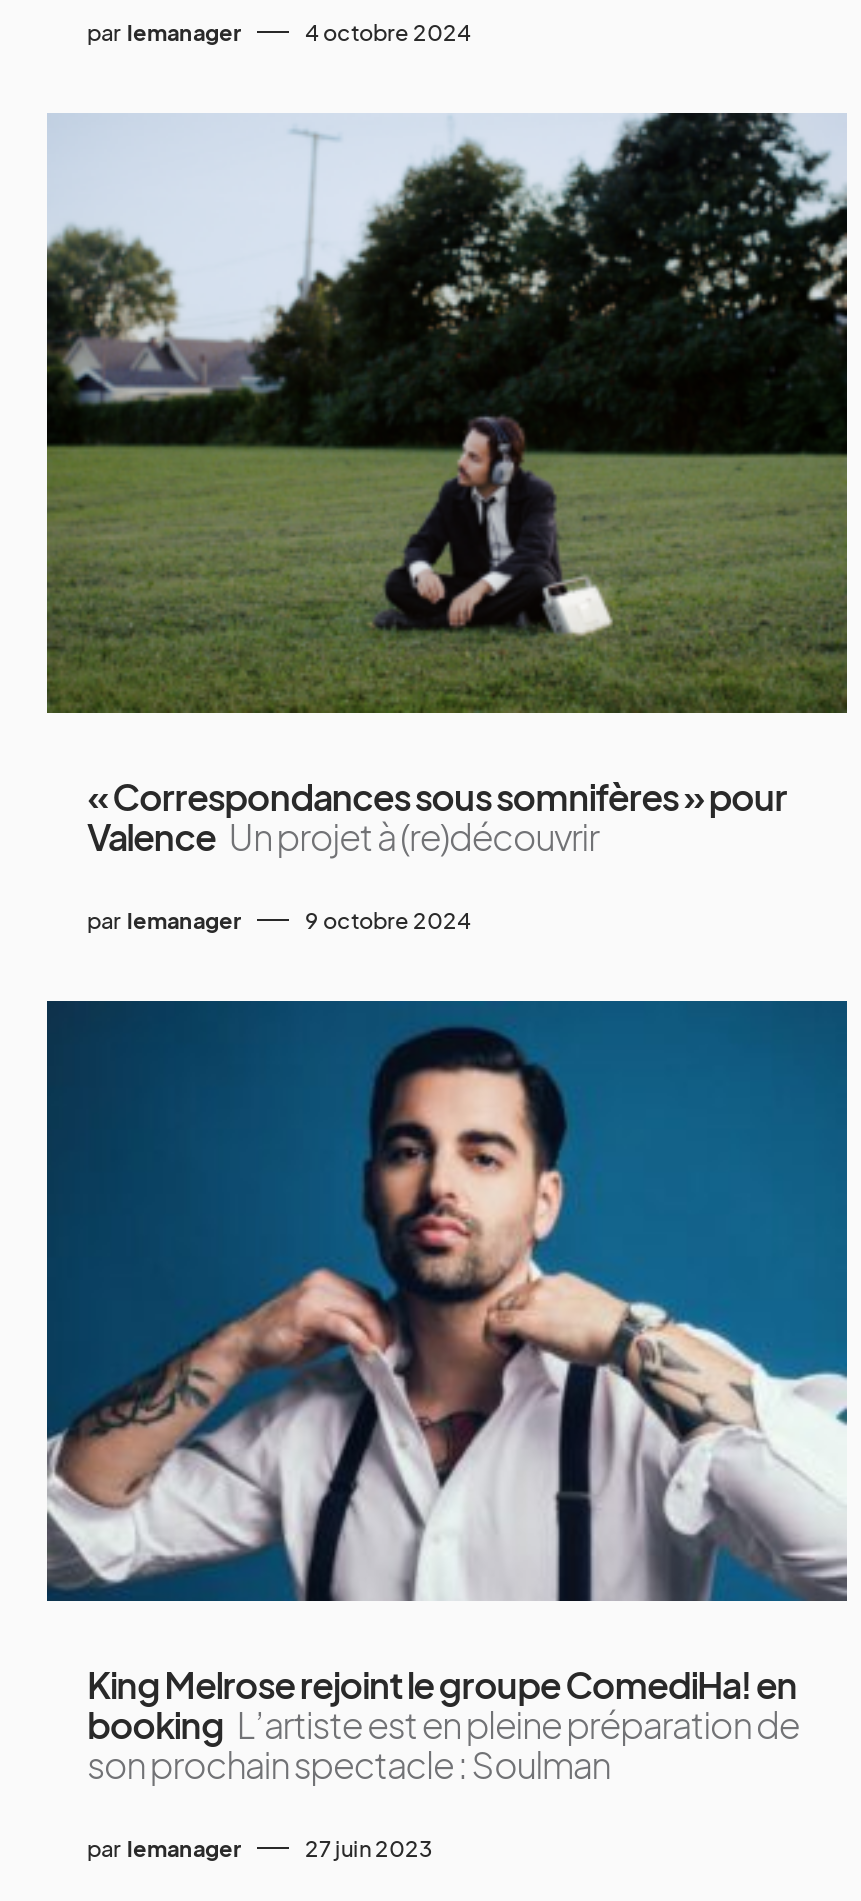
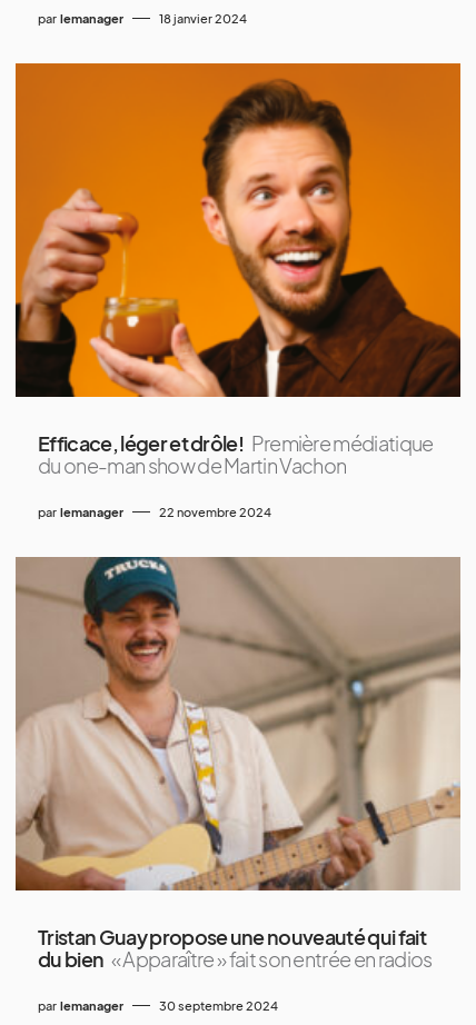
- 4 octobre 2024
+ 18 janvier 2024

- [image]
- « Correspondances sous somnifères » pour
- Valence Un projet à (re)découvrir
+ [image]
+ Efficace, léger et drôle! Première médiatique
+ du one-man show de Martin Vachon

- 9 octobre 2024
+ 22 novembre 2024

- [image]
- King Melrose rejoint le groupe ComediHa! en
- booking L’artiste est en pleine préparation de
- son prochain spectacle : Soulman
+ [image]
+ Tristan Guay propose une nouveauté qui fait
+ du bien « Apparaître » fait son entrée en radios

- 27 juin 2023
+ 30 septembre 2024
